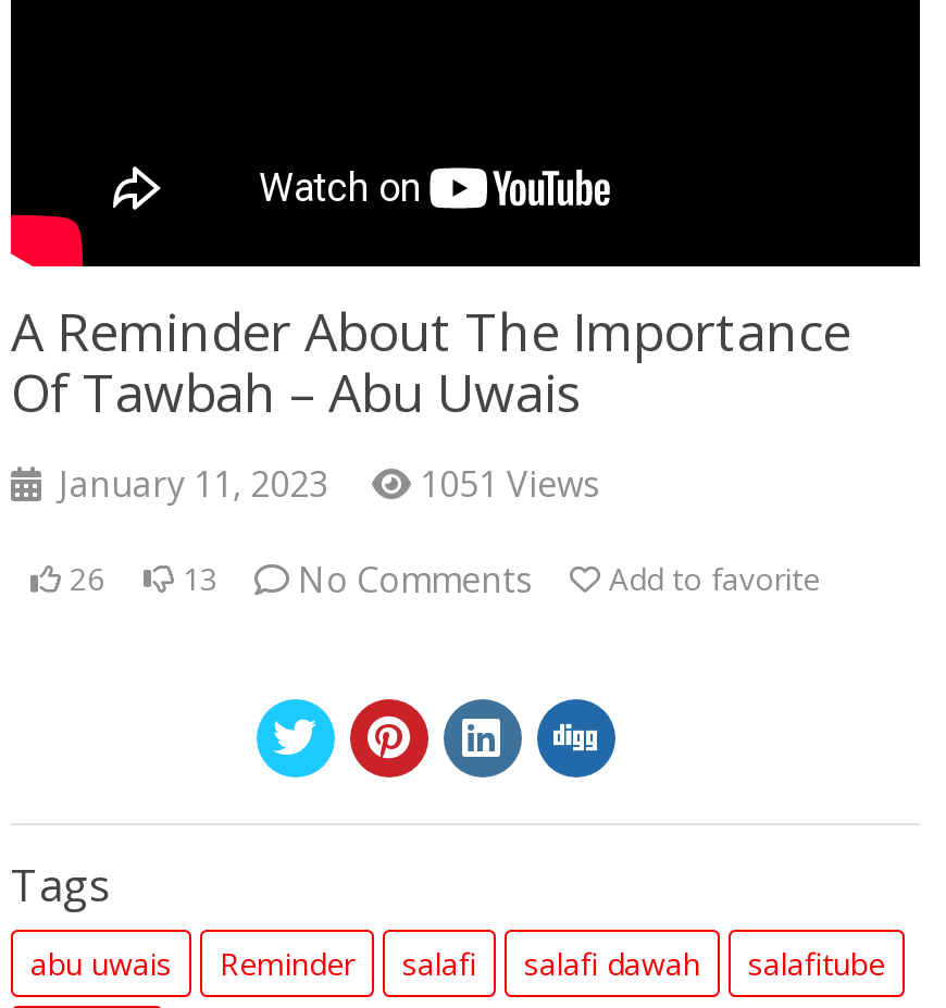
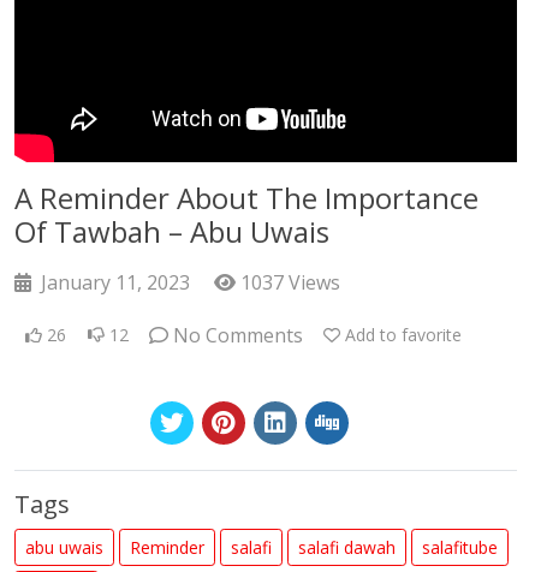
- January 11, 2023 1051 Views
+ January 11, 2023 1037 Views

- 26 13 No Comments Add to favorite
+ 26 12 No Comments Add to favorite
